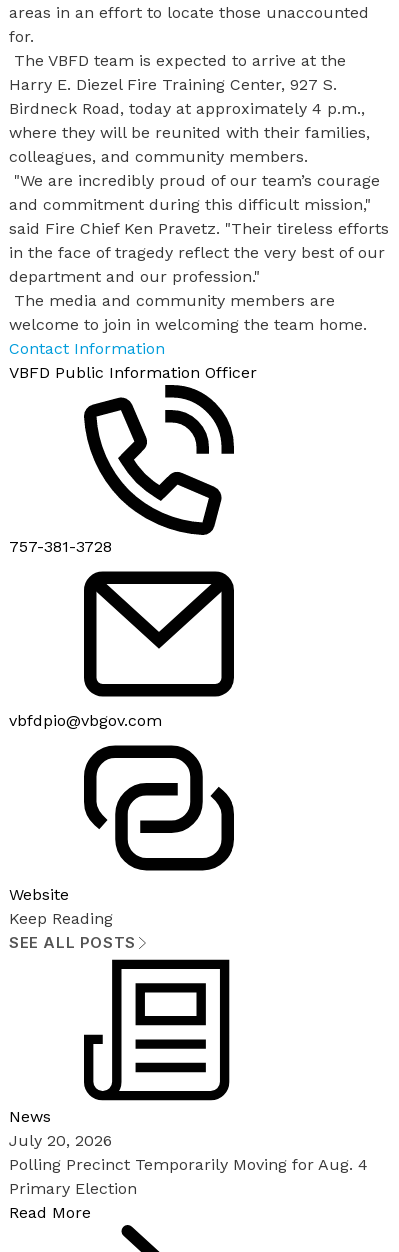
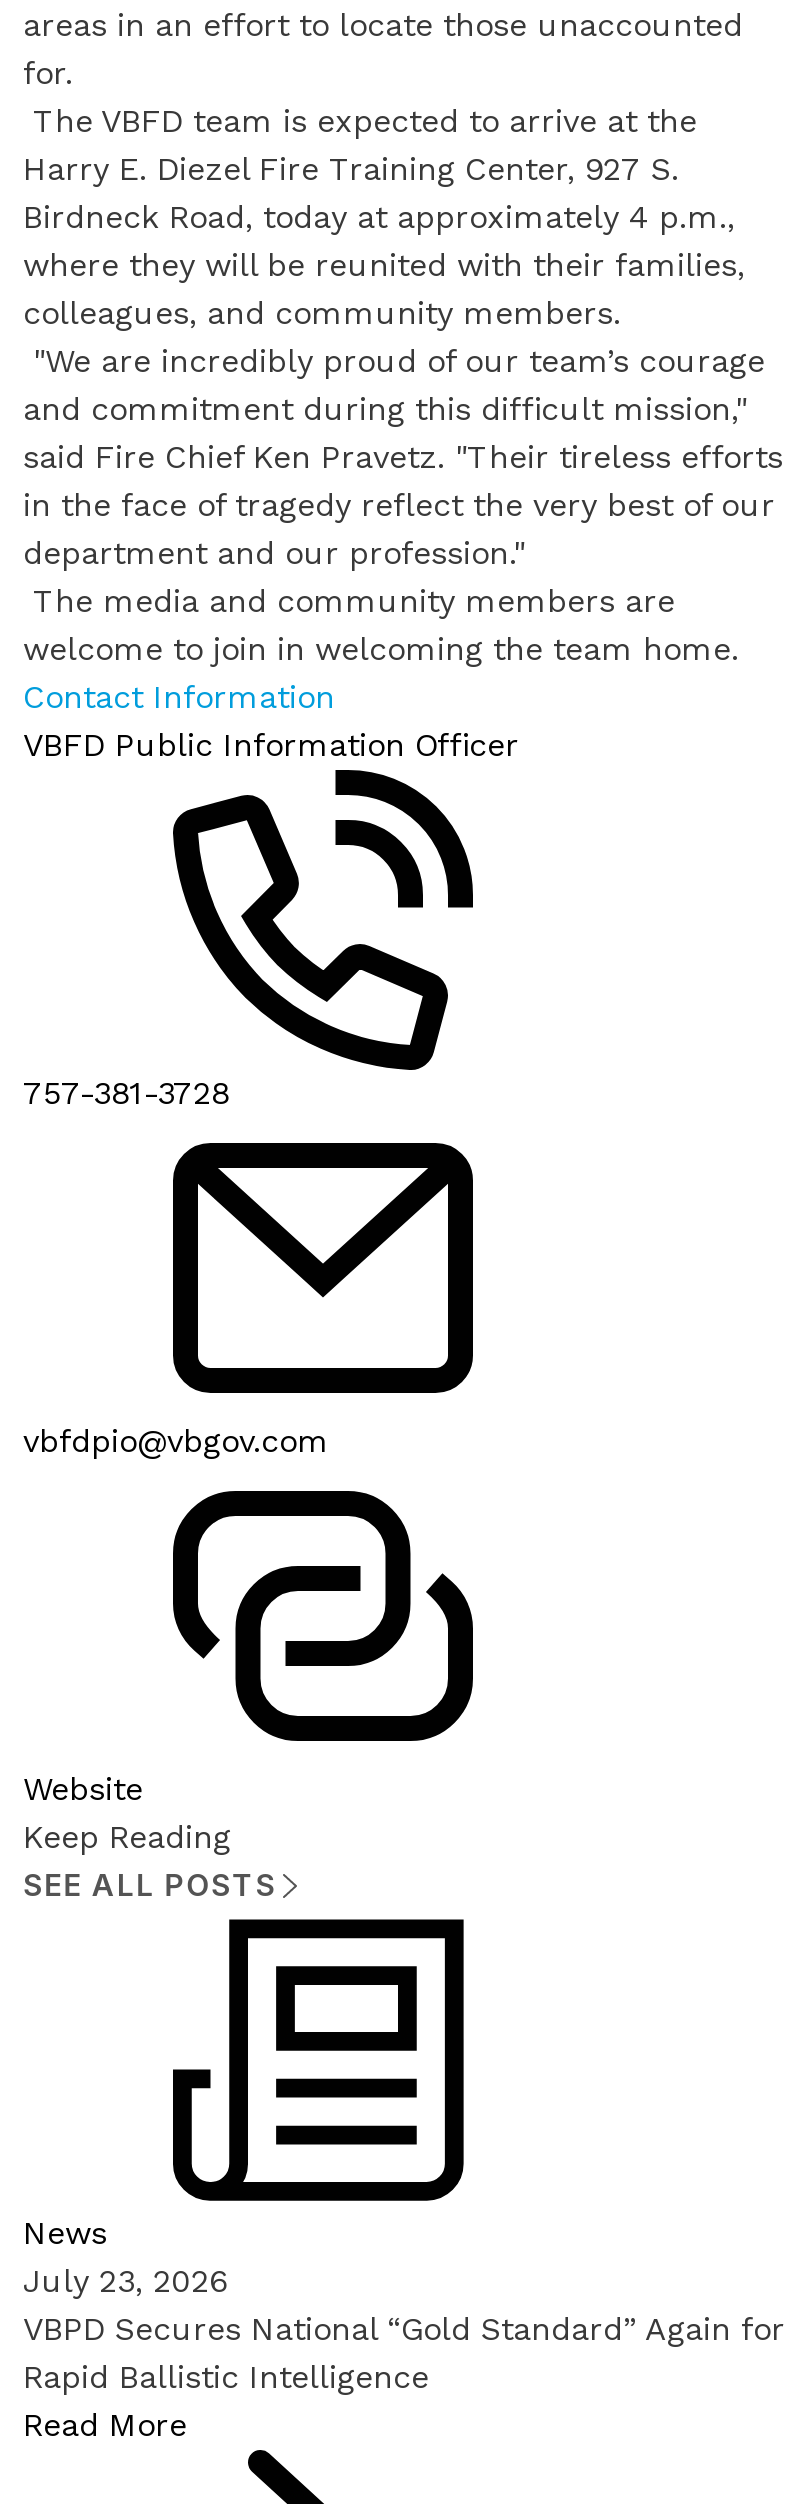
- July 20, 2026
- Polling Precinct Temporarily Moving for Aug. 4
- Primary Election
+ July 23, 2026
+ VBPD Secures National “Gold Standard” Again for
+ Rapid Ballistic Intelligence
